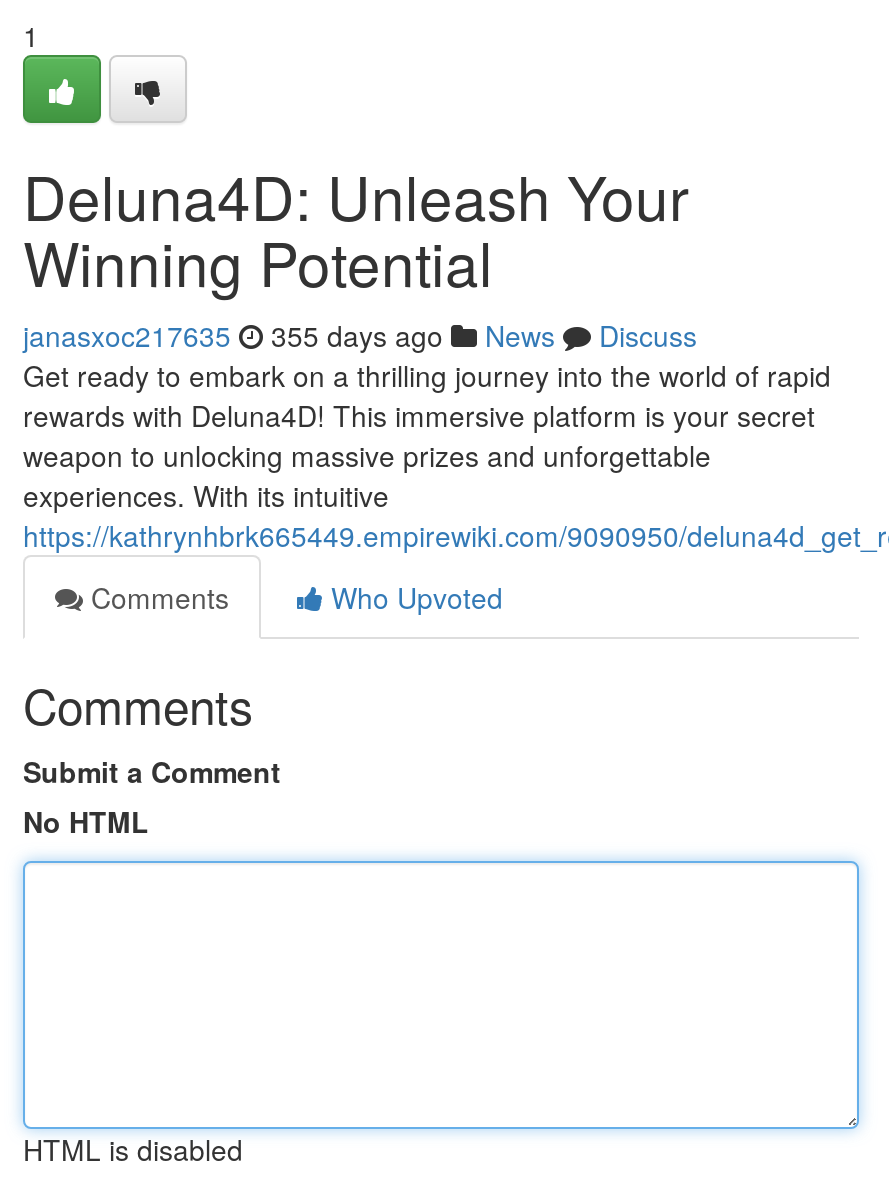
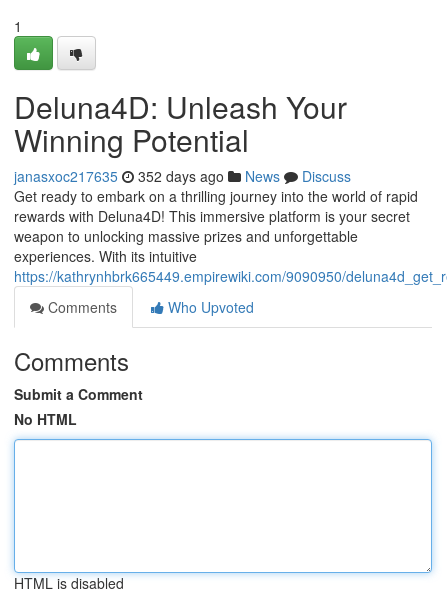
- janasxoc217635 355 days ago News Discuss
+ janasxoc217635 352 days ago News Discuss
